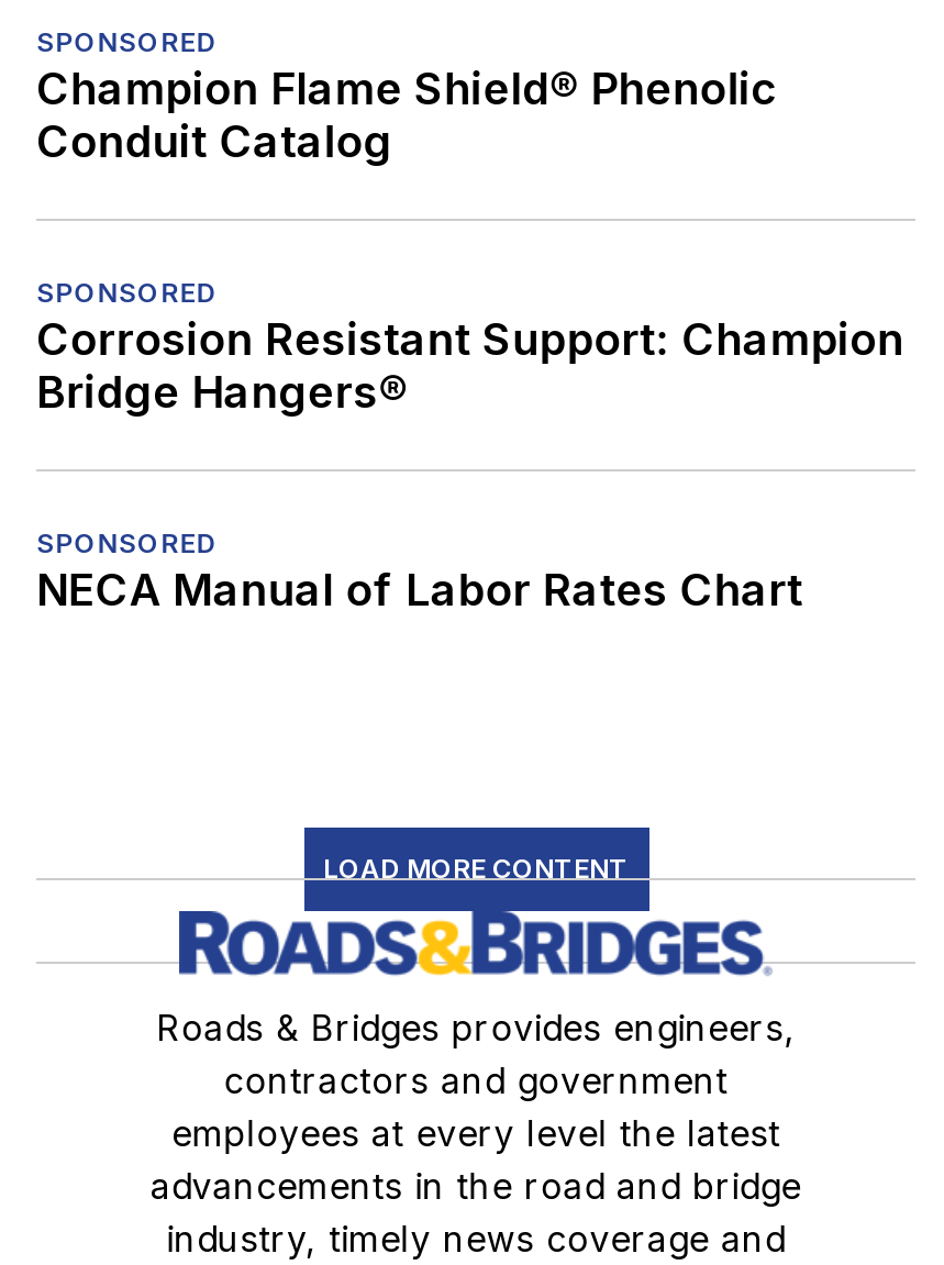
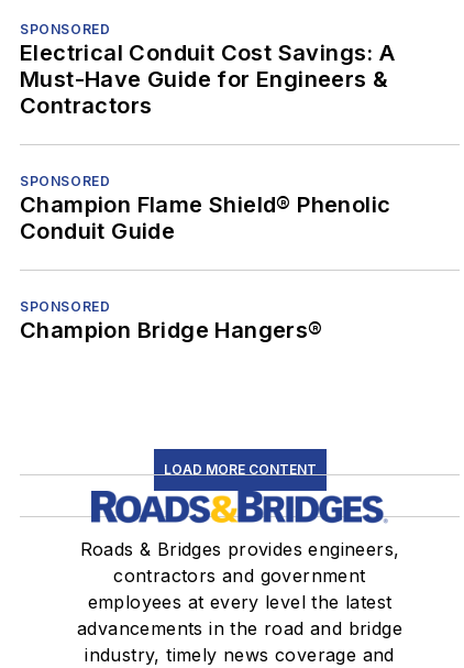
moved down: Champion Flame Shield® Phenolic

- Conduit Catalog
+ Electrical Conduit Cost Savings: A
+ Must-Have Guide for Engineers &
+ Contractors

- Corrosion Resistant Support: Champion
- Bridge Hangers®
+ Conduit Guide

- NECA Manual of Labor Rates Chart
+ Champion Bridge Hangers®
